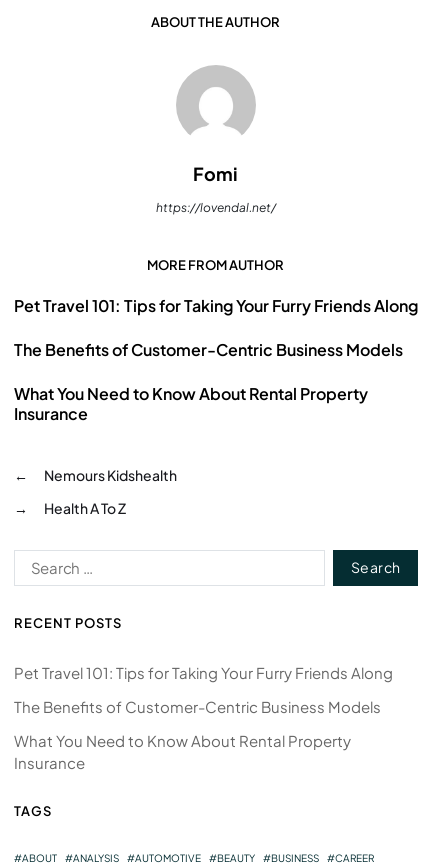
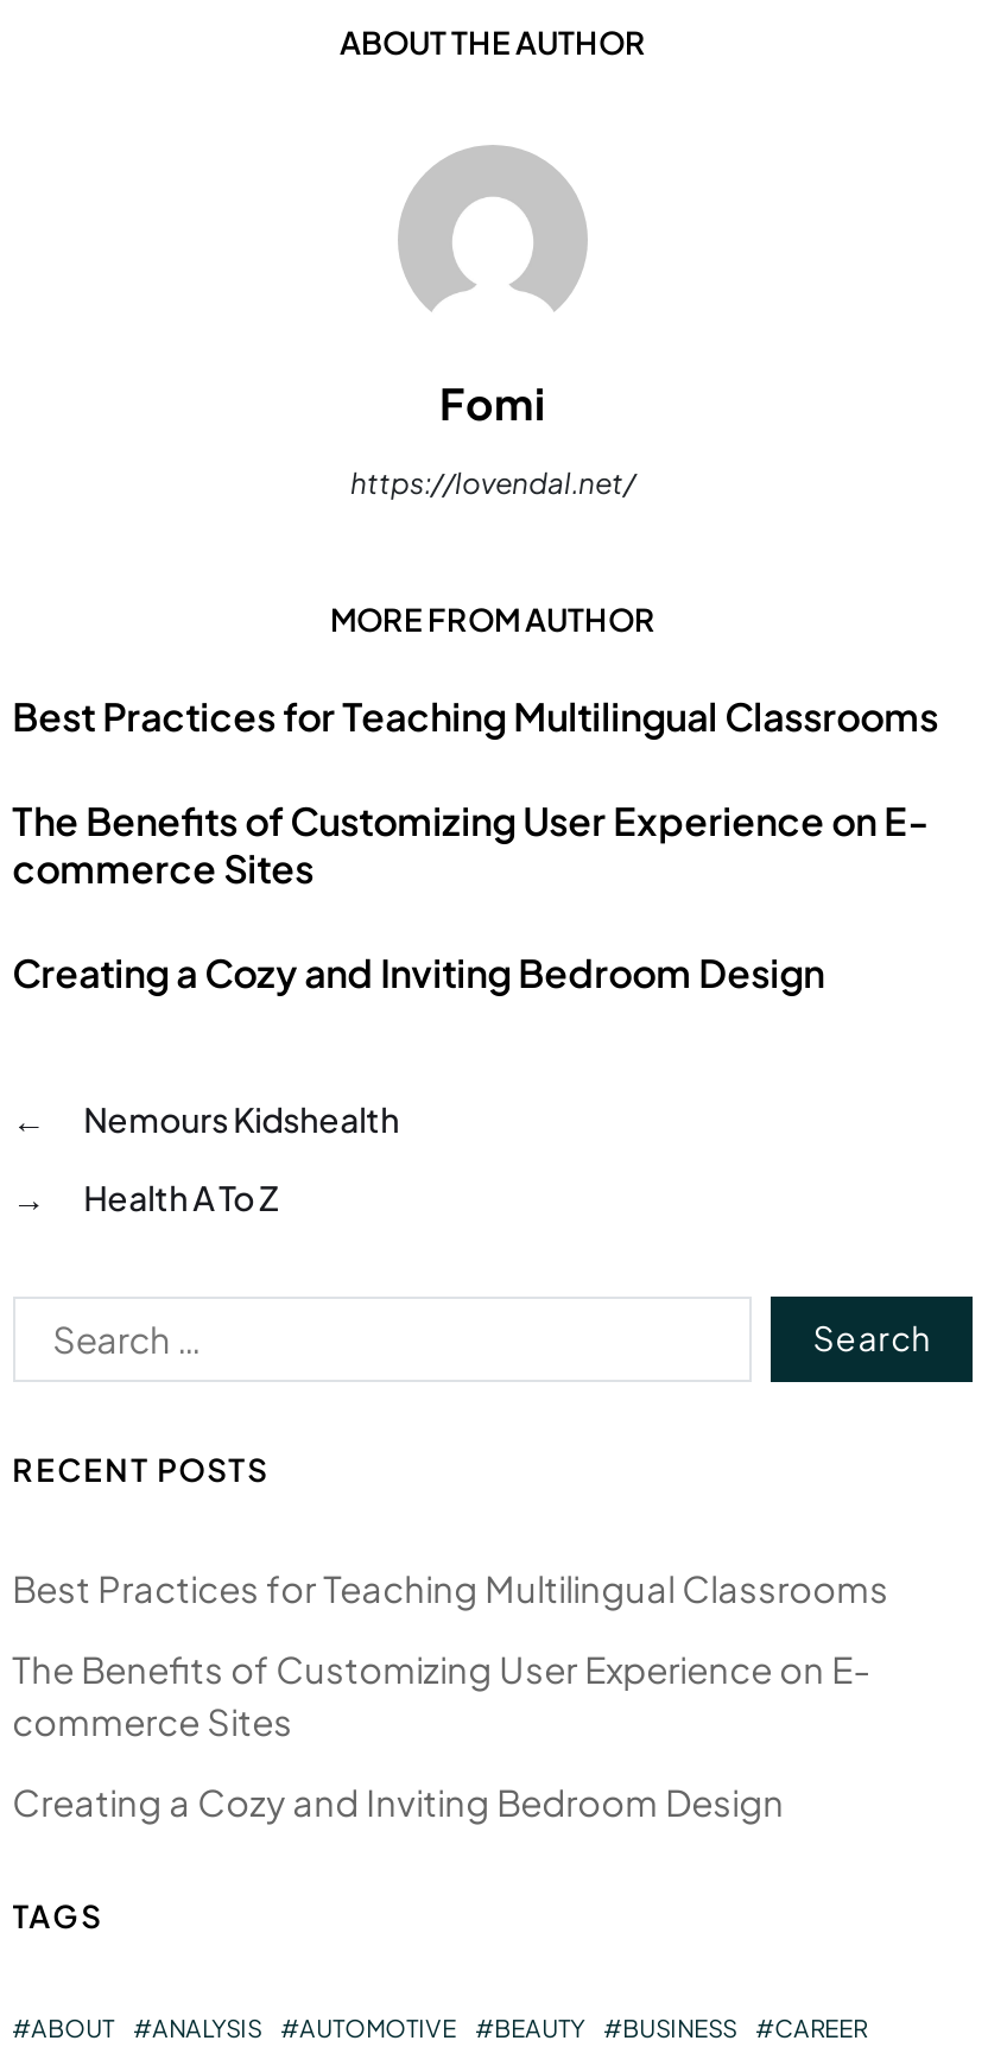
- Pet Travel 101: Tips for Taking Your Furry Friends Along
+ Best Practices for Teaching Multilingual Classrooms

- The Benefits of Customer-Centric Business Models
+ The Benefits of Customizing User Experience on E-
+ commerce Sites

- What You Need to Know About Rental Property
- Insurance
+ Creating a Cozy and Inviting Bedroom Design

- Pet Travel 101: Tips for Taking Your Furry Friends Along
+ Best Practices for Teaching Multilingual Classrooms

- The Benefits of Customer-Centric Business Models
+ The Benefits of Customizing User Experience on E-
+ commerce Sites

- What You Need to Know About Rental Property
- Insurance
+ Creating a Cozy and Inviting Bedroom Design
